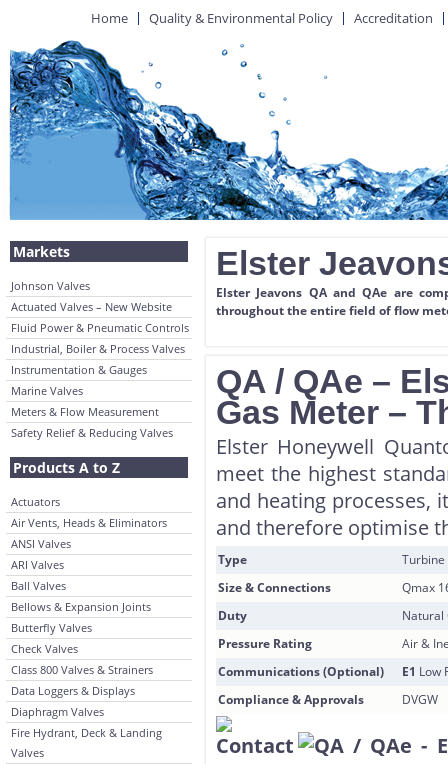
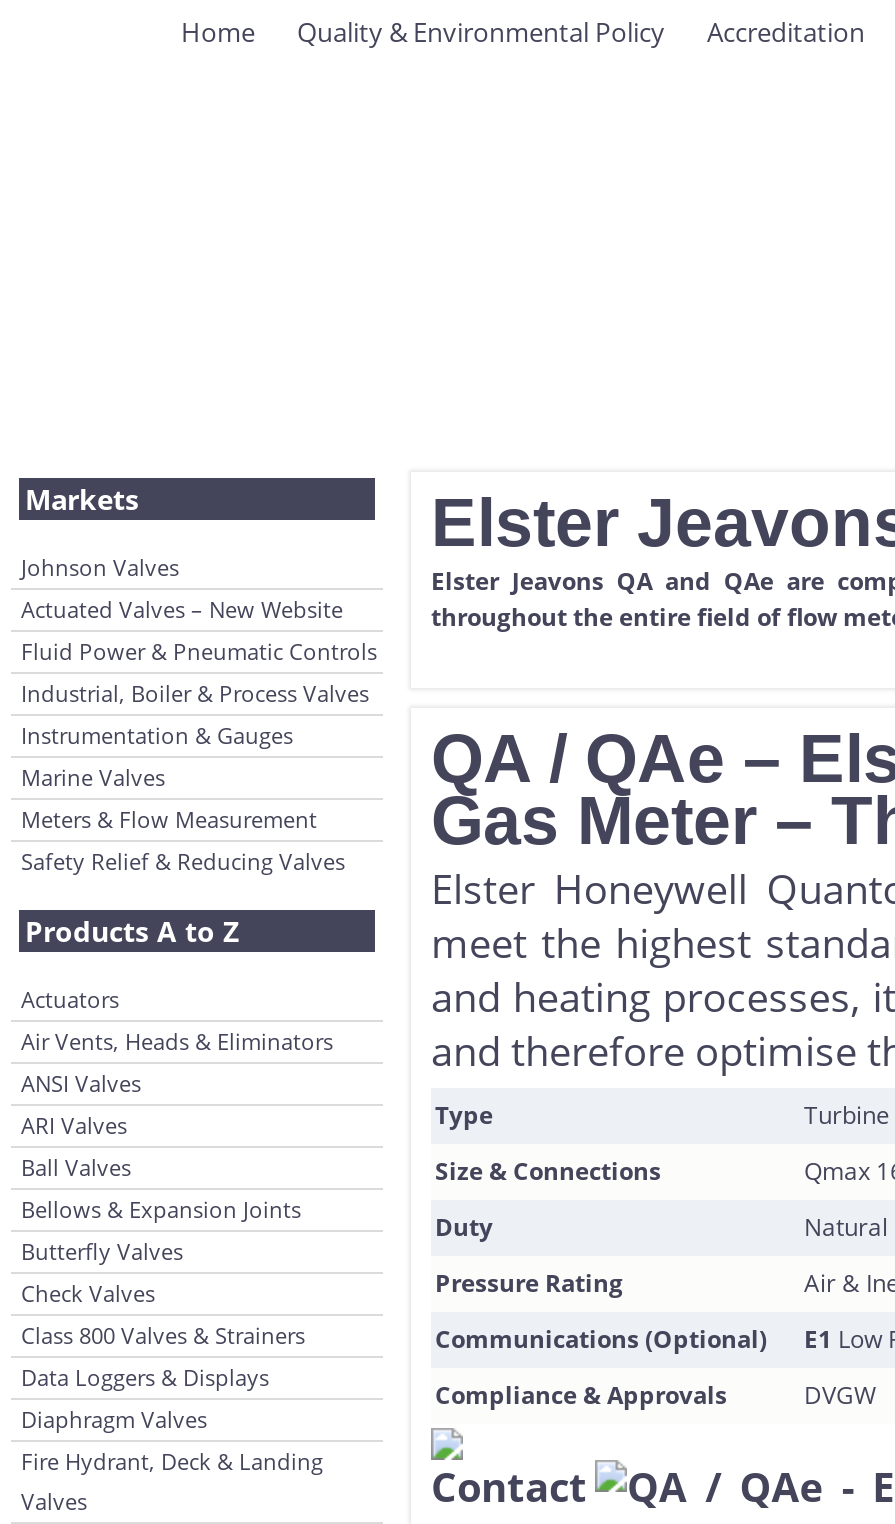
- [image]
